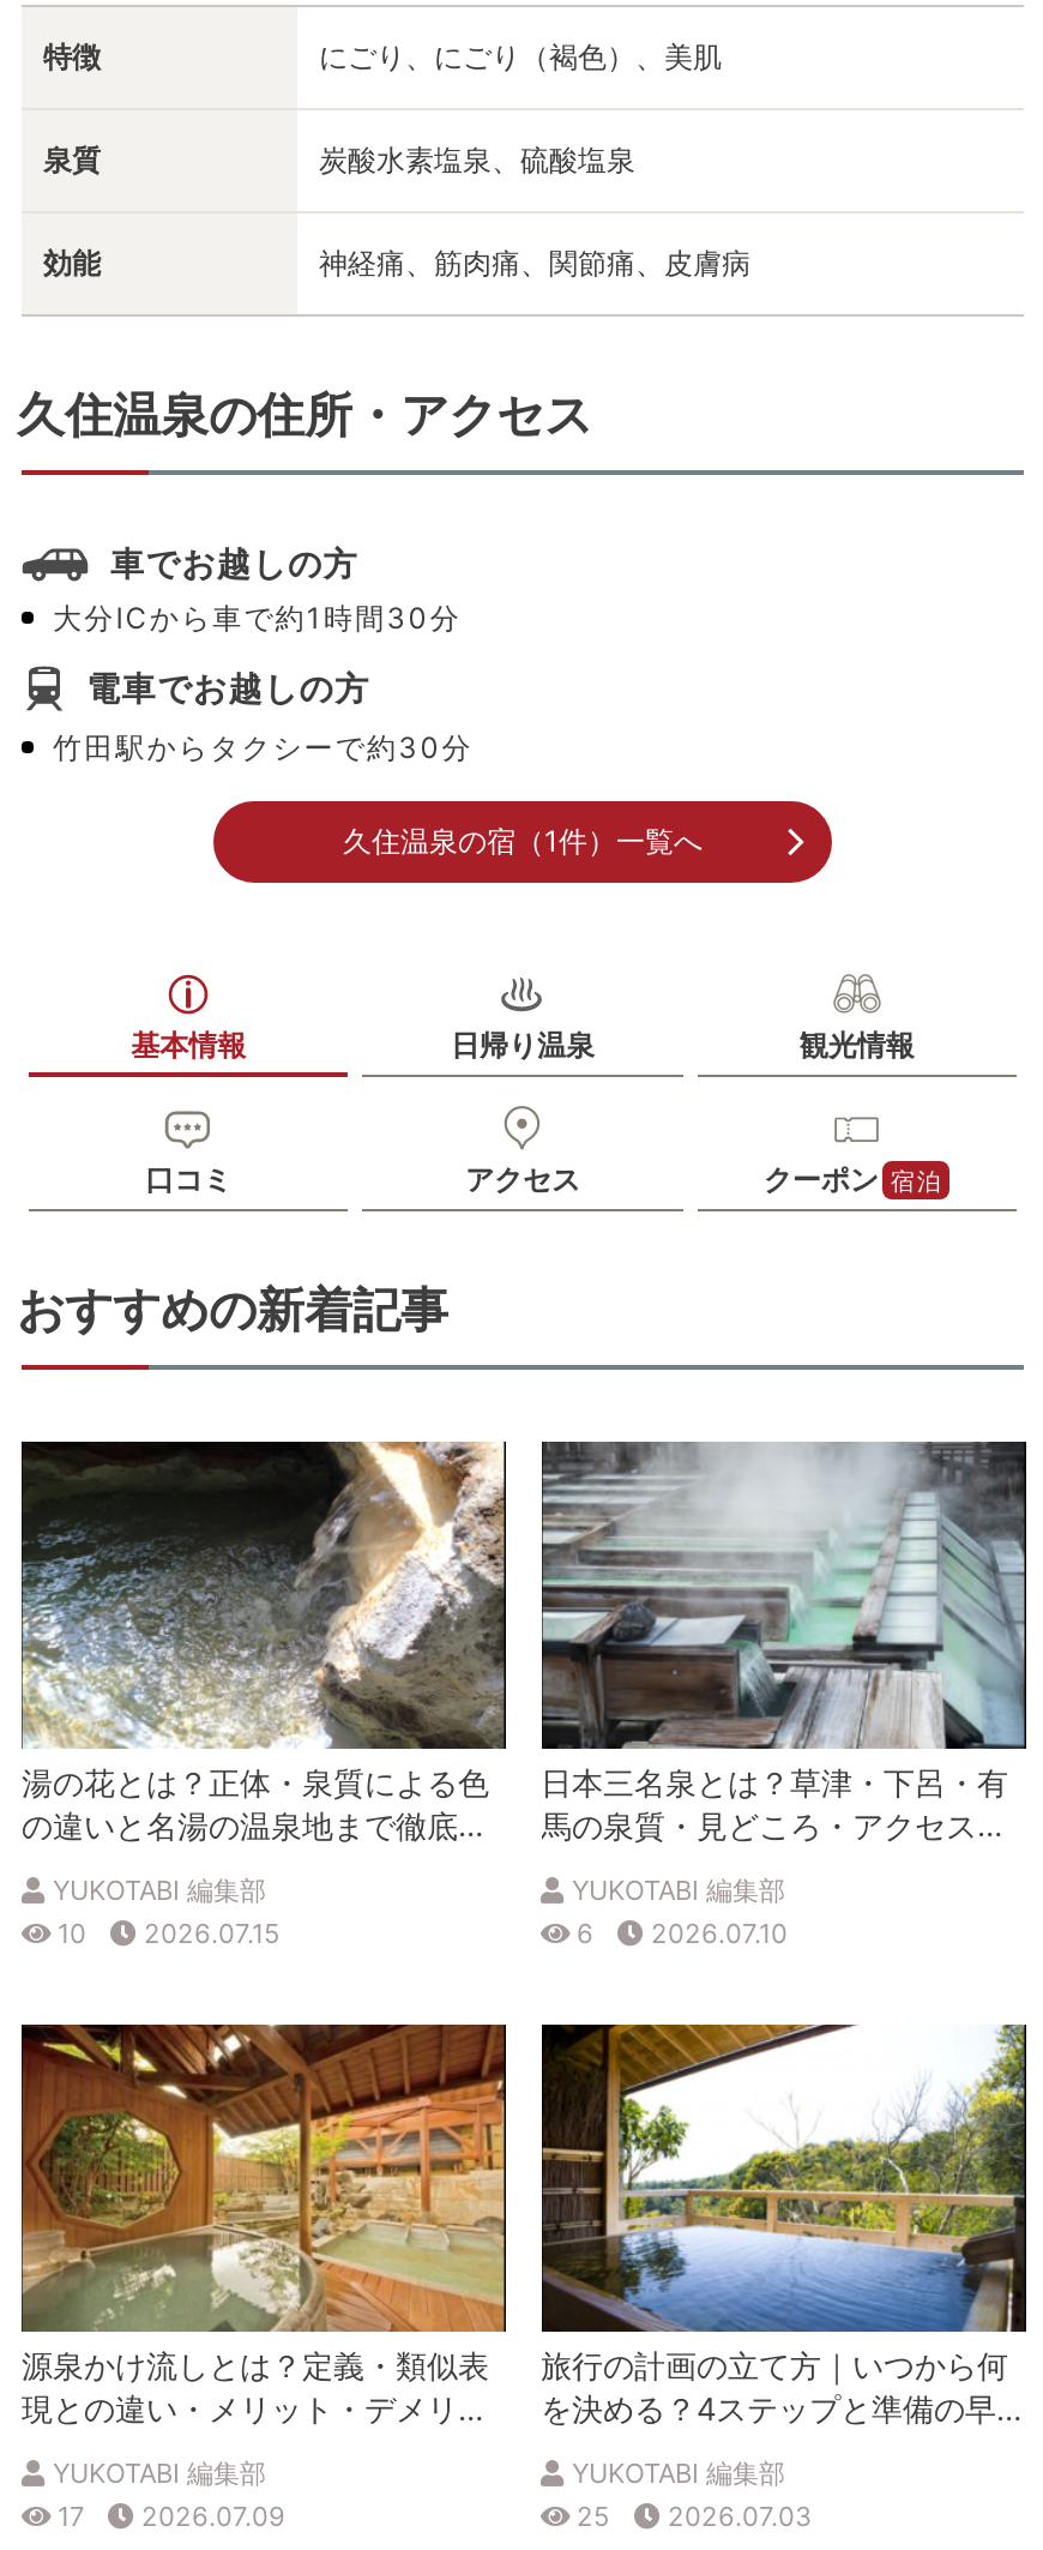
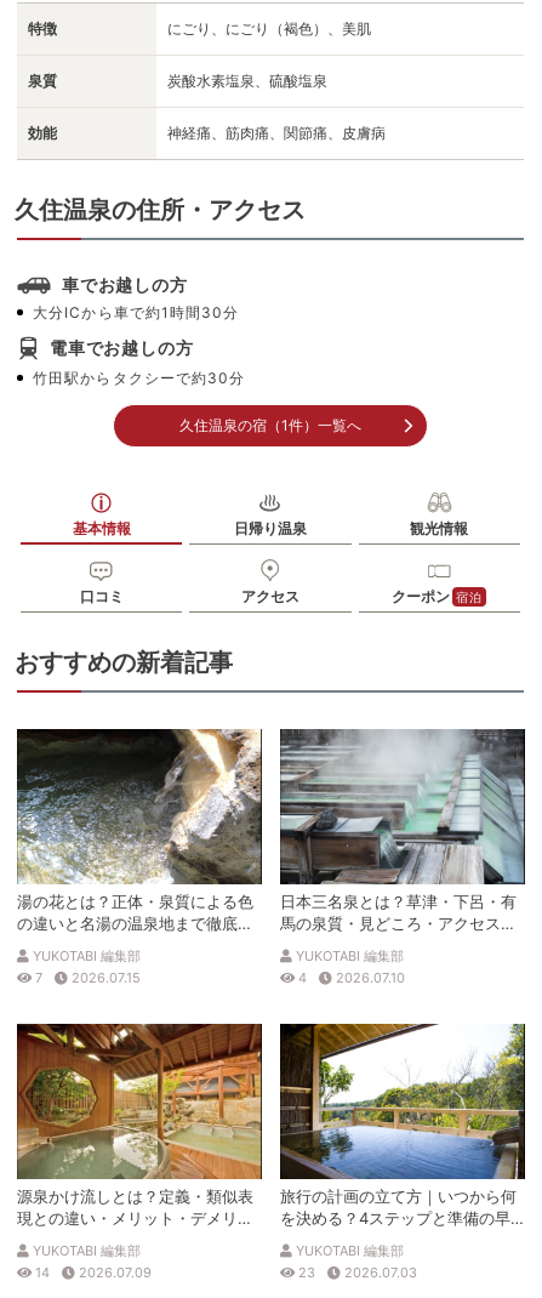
- 10 2026.07.15
+ 7 2026.07.15

- 6 2026.07.10
+ 4 2026.07.10

- 17 2026.07.09
+ 14 2026.07.09

- 25 2026.07.03
+ 23 2026.07.03
